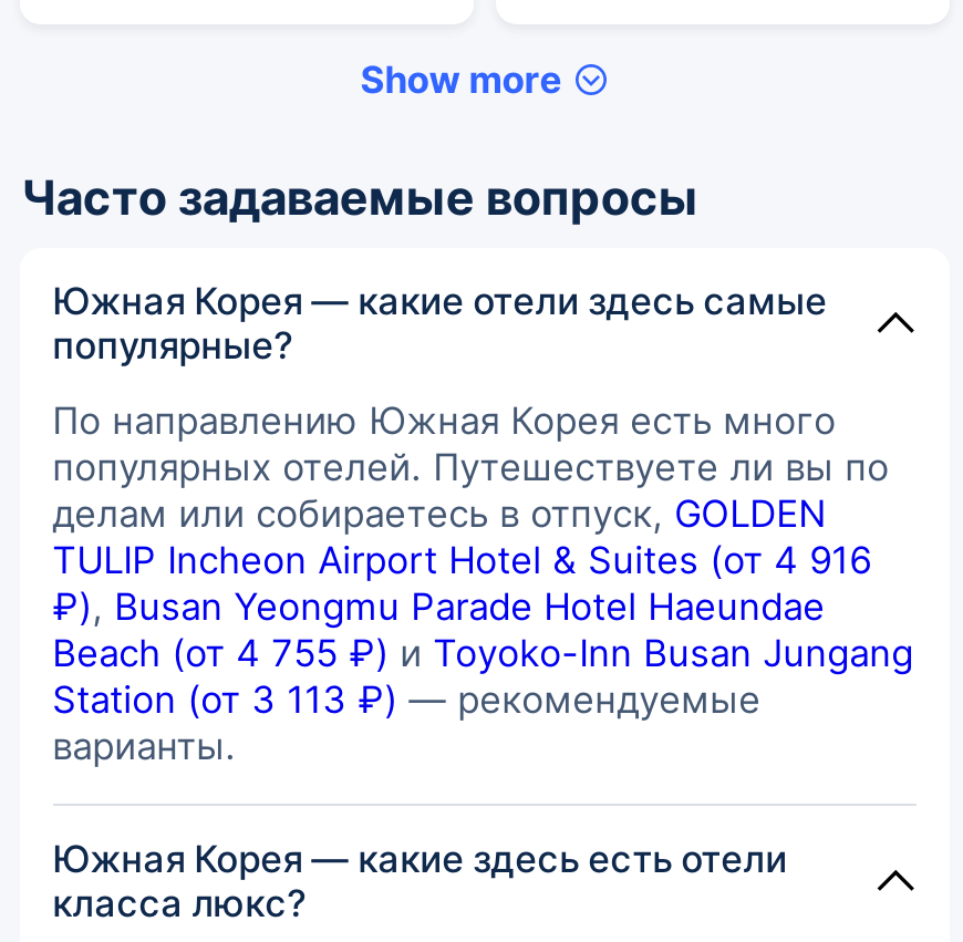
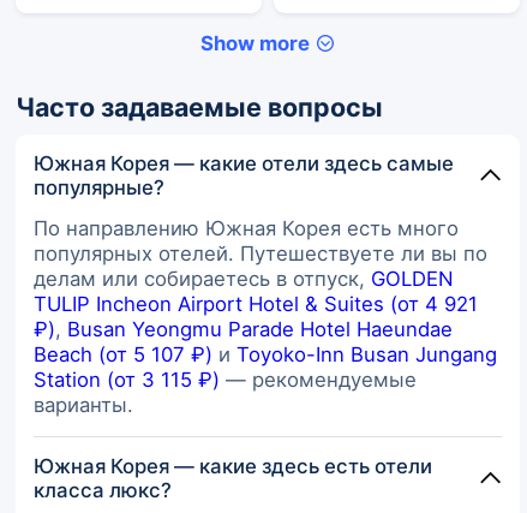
- TULIP Incheon Airport Hotel & Suites (от 4 916
+ TULIP Incheon Airport Hotel & Suites (от 4 921

- Beach (от 4 755 ₽) и Toyoko-Inn Busan Jungang
+ Beach (от 5 107 ₽) и Toyoko-Inn Busan Jungang

- Station (от 3 113 ₽) — рекомендуемые
+ Station (от 3 115 ₽) — рекомендуемые
